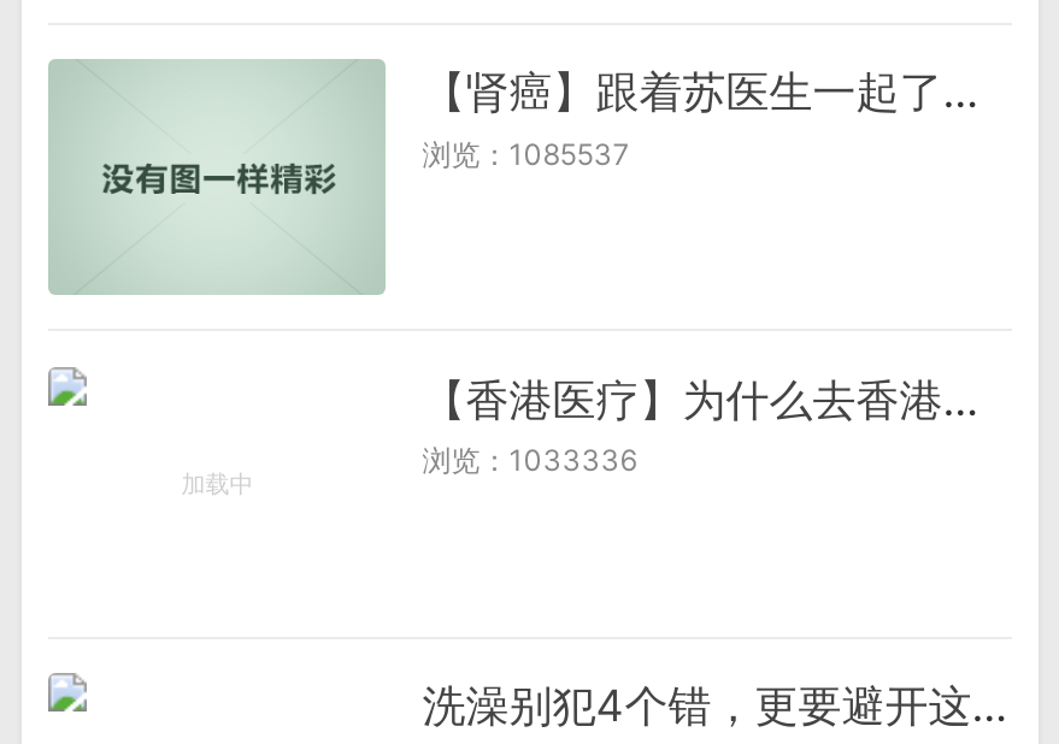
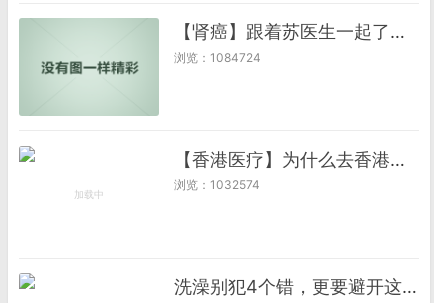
- 浏览：1085537
+ 浏览：1084724

- 浏览：1033336
+ 浏览：1032574
